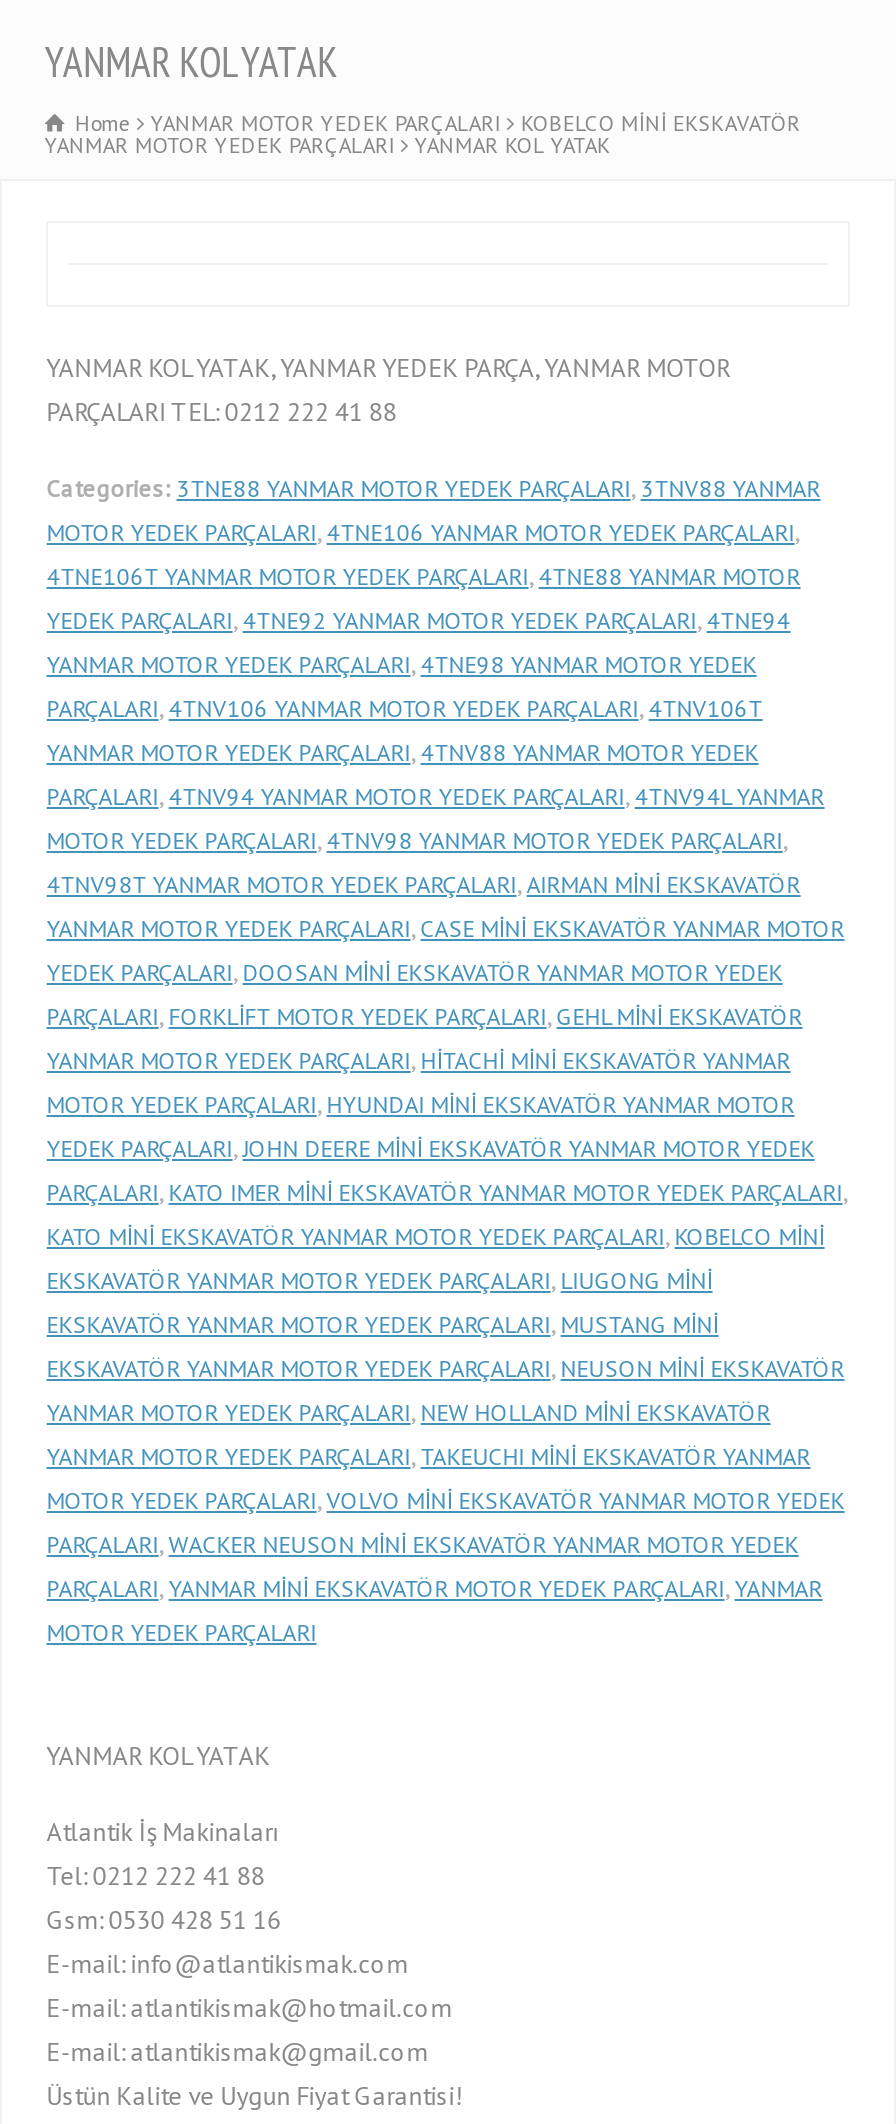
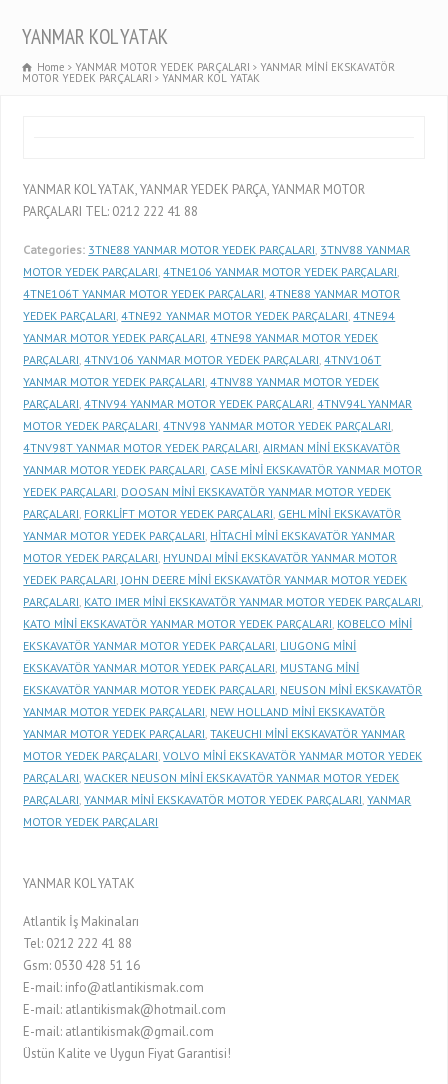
- KOBELCO MİNİ EKSKAVATÖR
- YANMAR MOTOR YEDEK PARÇALARI
+ YANMAR MİNİ EKSKAVATÖR
+ MOTOR YEDEK PARÇALARI
